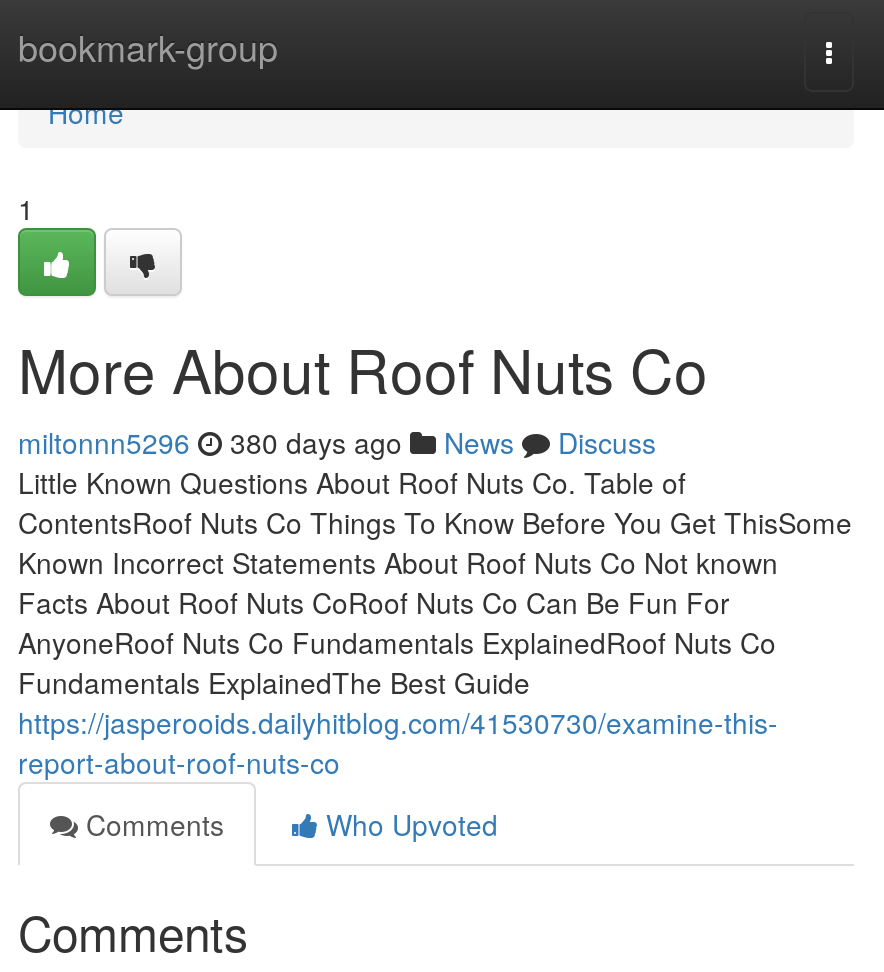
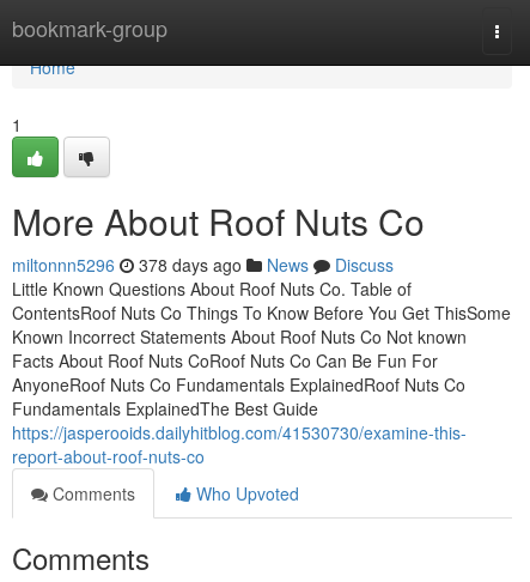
- miltonnn5296 380 days ago News Discuss
+ miltonnn5296 378 days ago News Discuss
